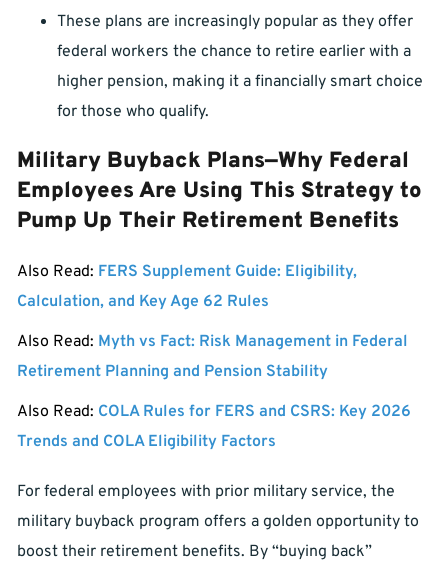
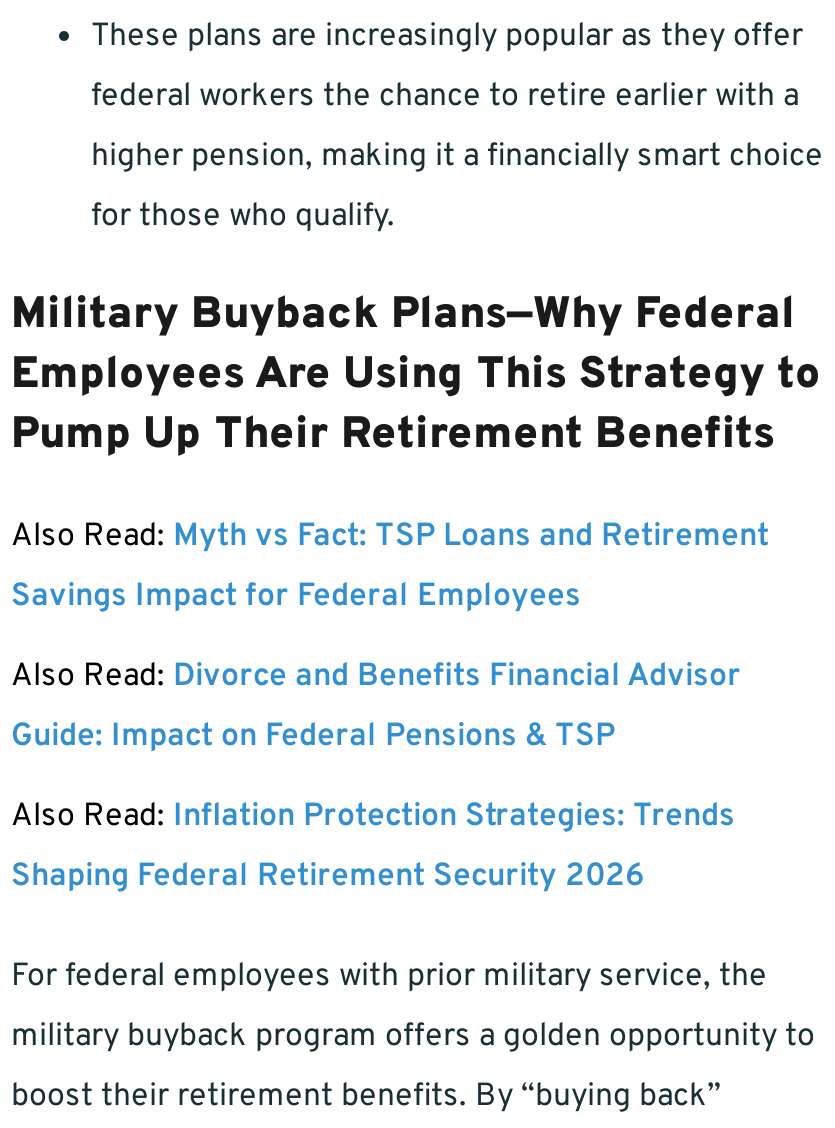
- Also Read: FERS Supplement Guide: Eligibility,
+ Also Read: Myth vs Fact: TSP Loans and Retirement

- Calculation, and Key Age 62 Rules
+ Savings Impact for Federal Employees

- Also Read: Myth vs Fact: Risk Management in Federal
+ Also Read: Divorce and Benefits Financial Advisor

- Retirement Planning and Pension Stability
+ Guide: Impact on Federal Pensions & TSP

- Also Read: COLA Rules for FERS and CSRS: Key 2026
+ Also Read: Inflation Protection Strategies: Trends

- Trends and COLA Eligibility Factors
+ Shaping Federal Retirement Security 2026
